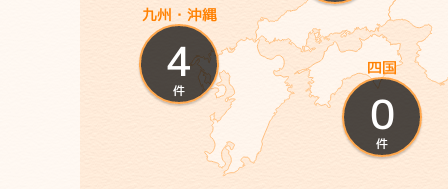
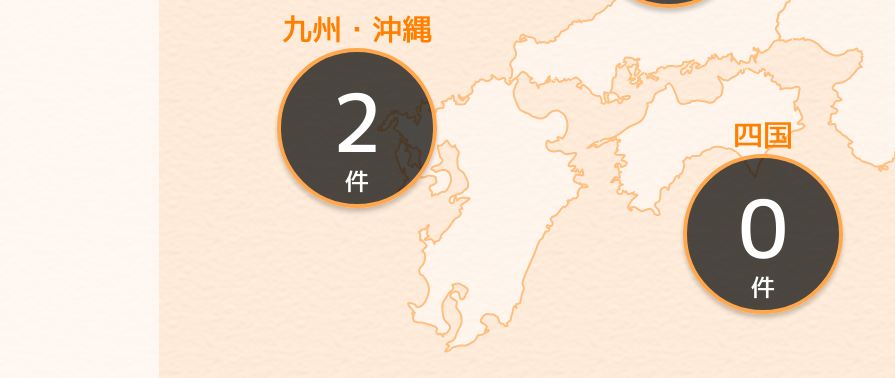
- 4
+ 2
